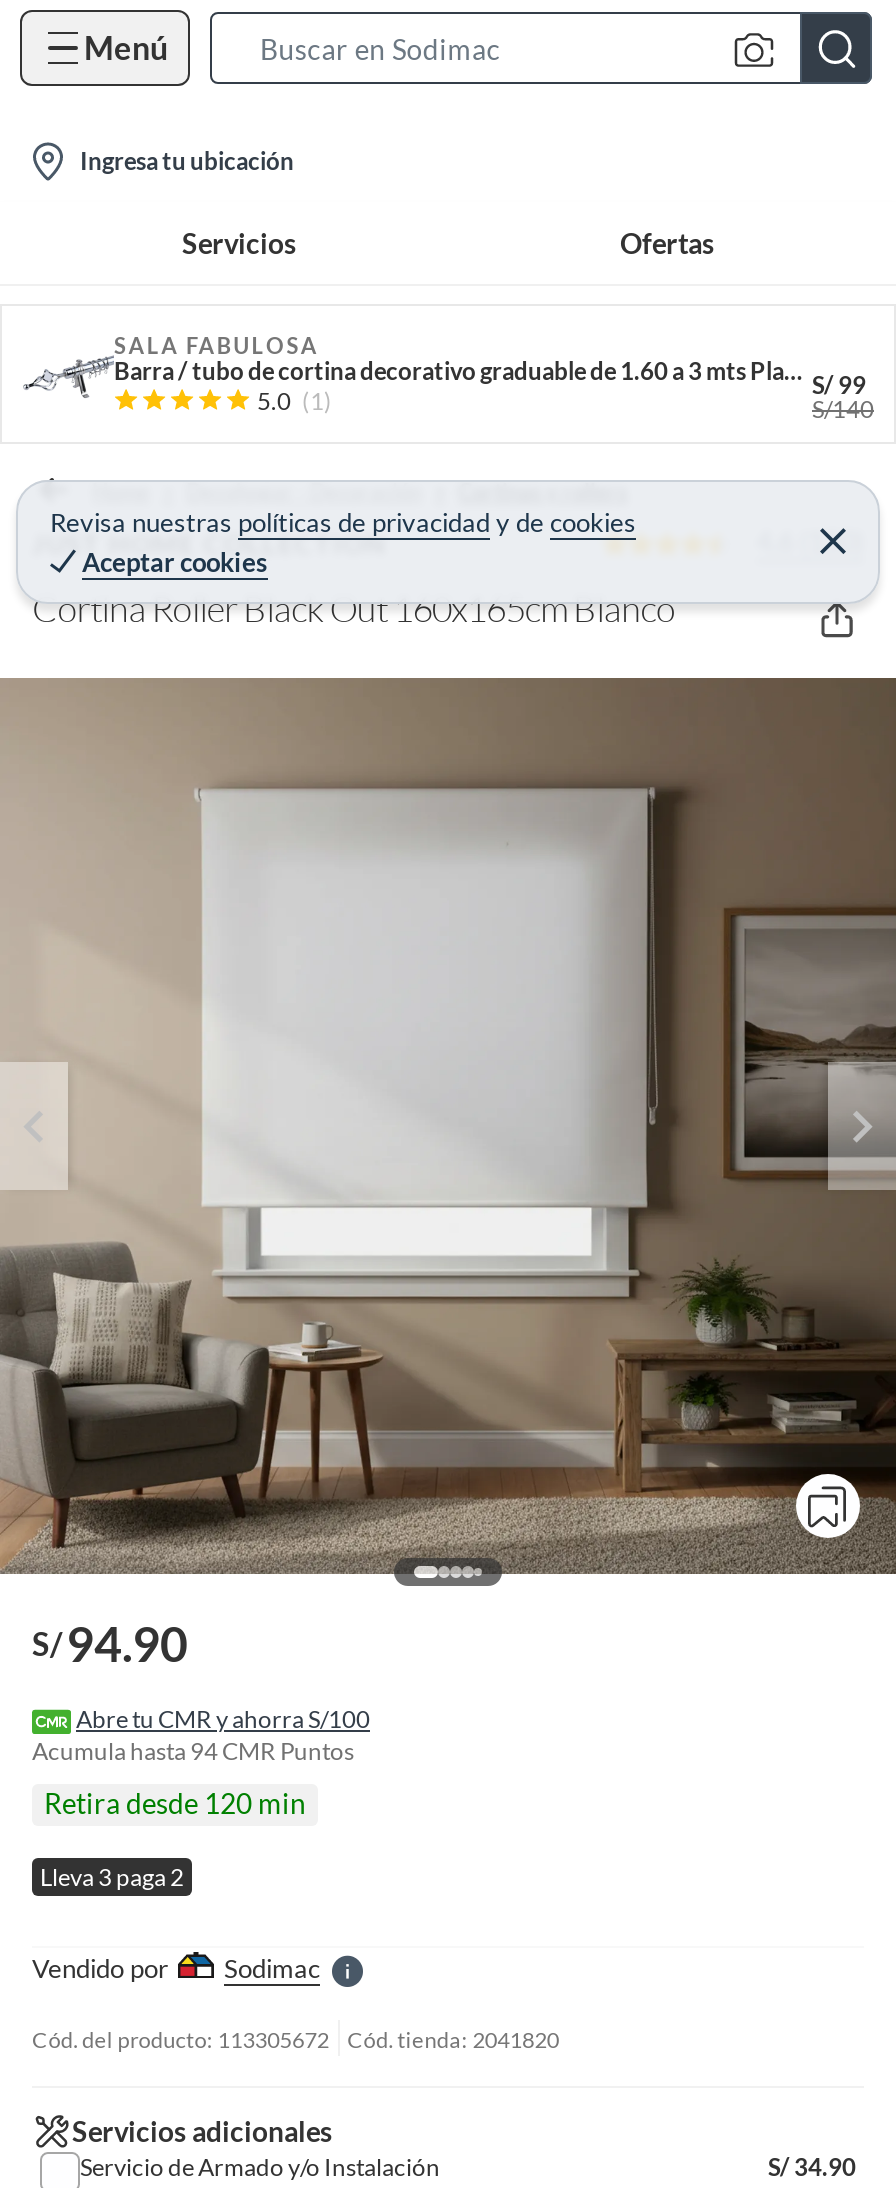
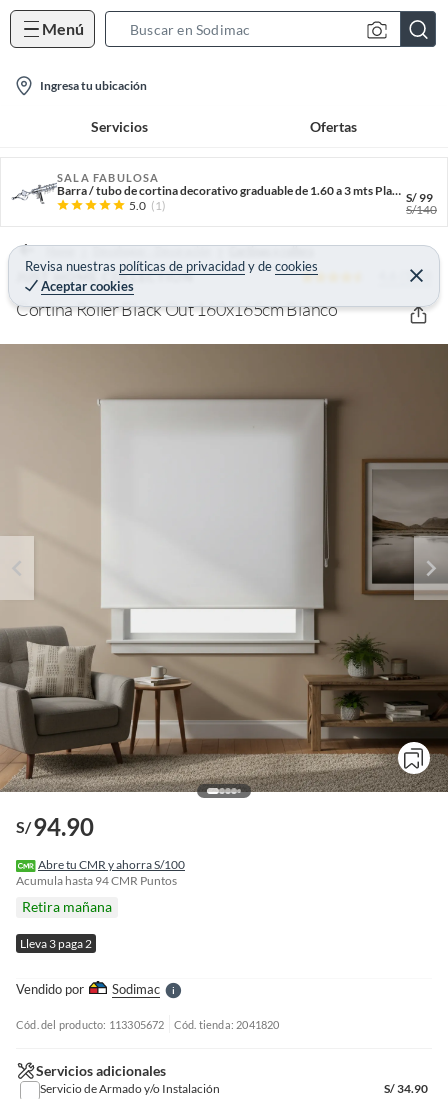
- Retira desde 120 min
+ Retira mañana
